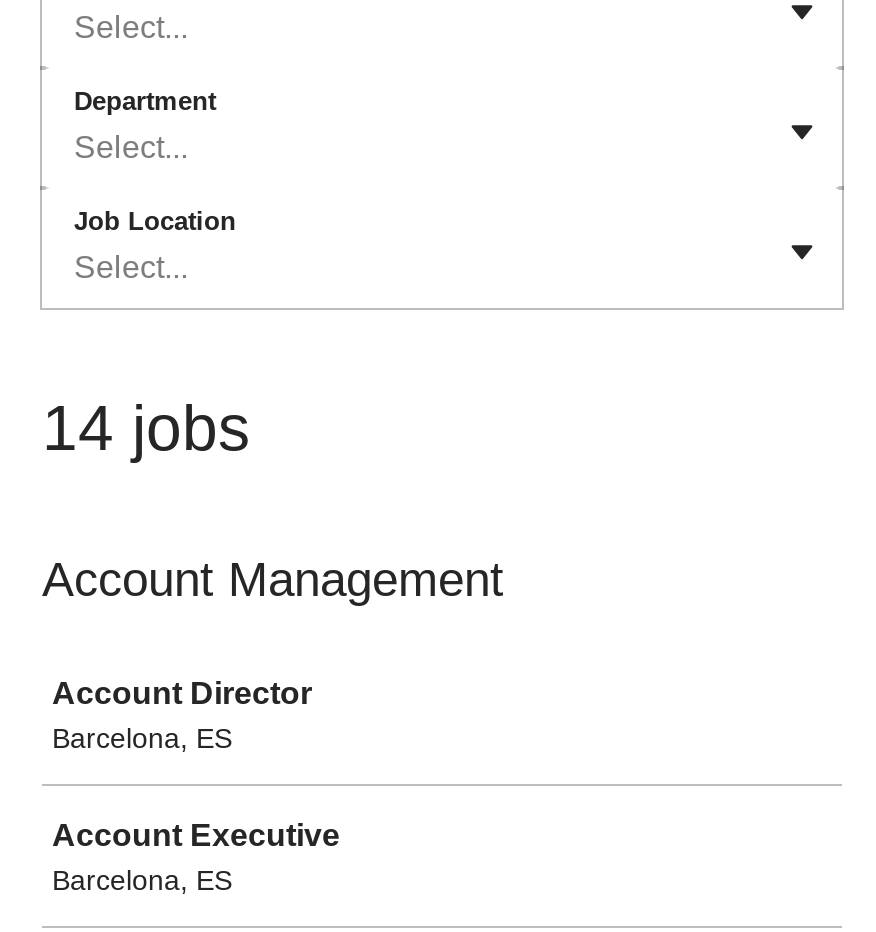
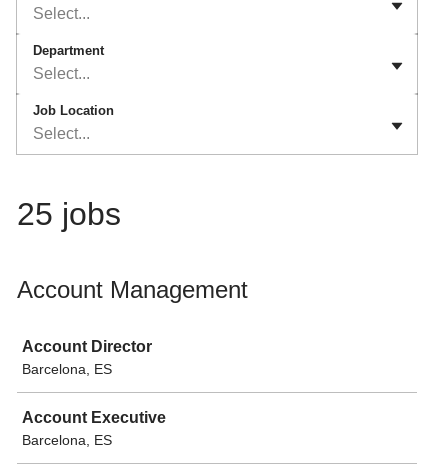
- 14 jobs
+ 25 jobs
